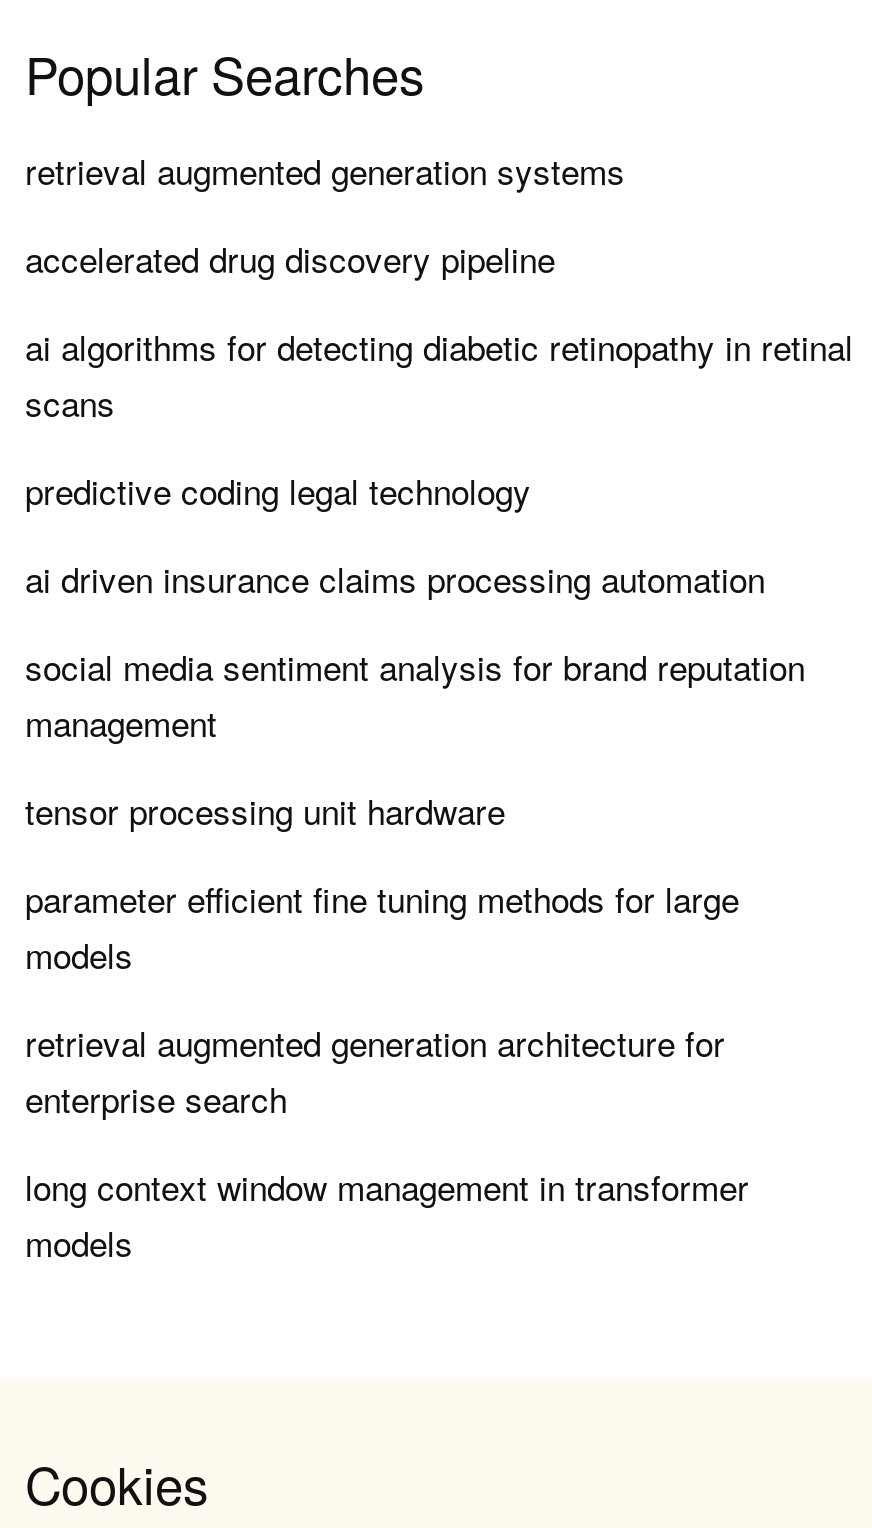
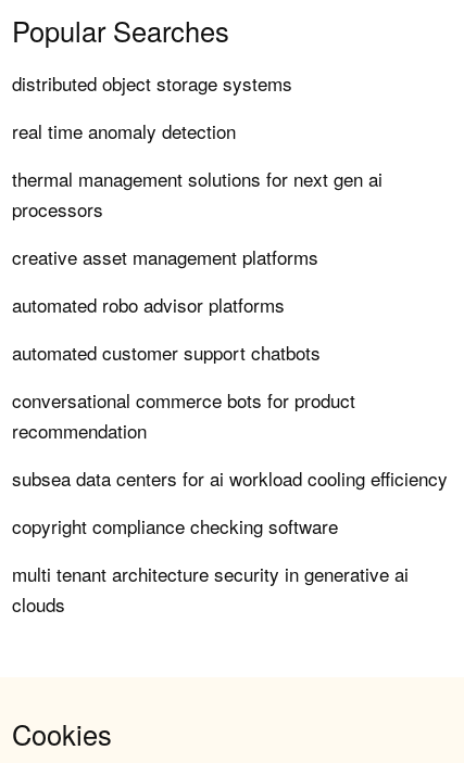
- retrieval augmented generation systems
+ distributed object storage systems

- accelerated drug discovery pipeline
+ real time anomaly detection

- ai algorithms for detecting diabetic retinopathy in retinal
- scans
+ thermal management solutions for next gen ai
+ processors

- predictive coding legal technology
+ creative asset management platforms

- ai driven insurance claims processing automation
+ automated robo advisor platforms

- social media sentiment analysis for brand reputation
- management
+ automated customer support chatbots

- tensor processing unit hardware
+ conversational commerce bots for product
+ recommendation

- parameter efficient fine tuning methods for large
- models
+ subsea data centers for ai workload cooling efficiency

- retrieval augmented generation architecture for
- enterprise search
+ copyright compliance checking software

- long context window management in transformer
- models
+ multi tenant architecture security in generative ai
+ clouds
